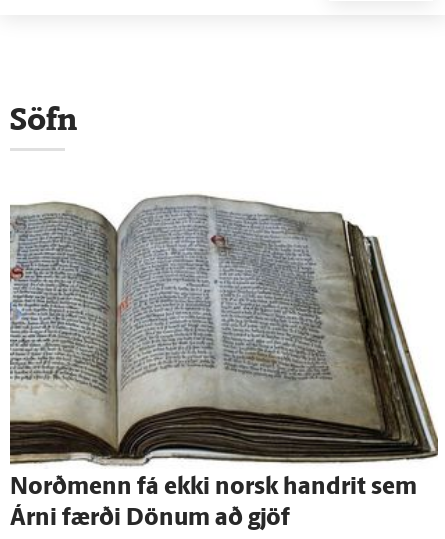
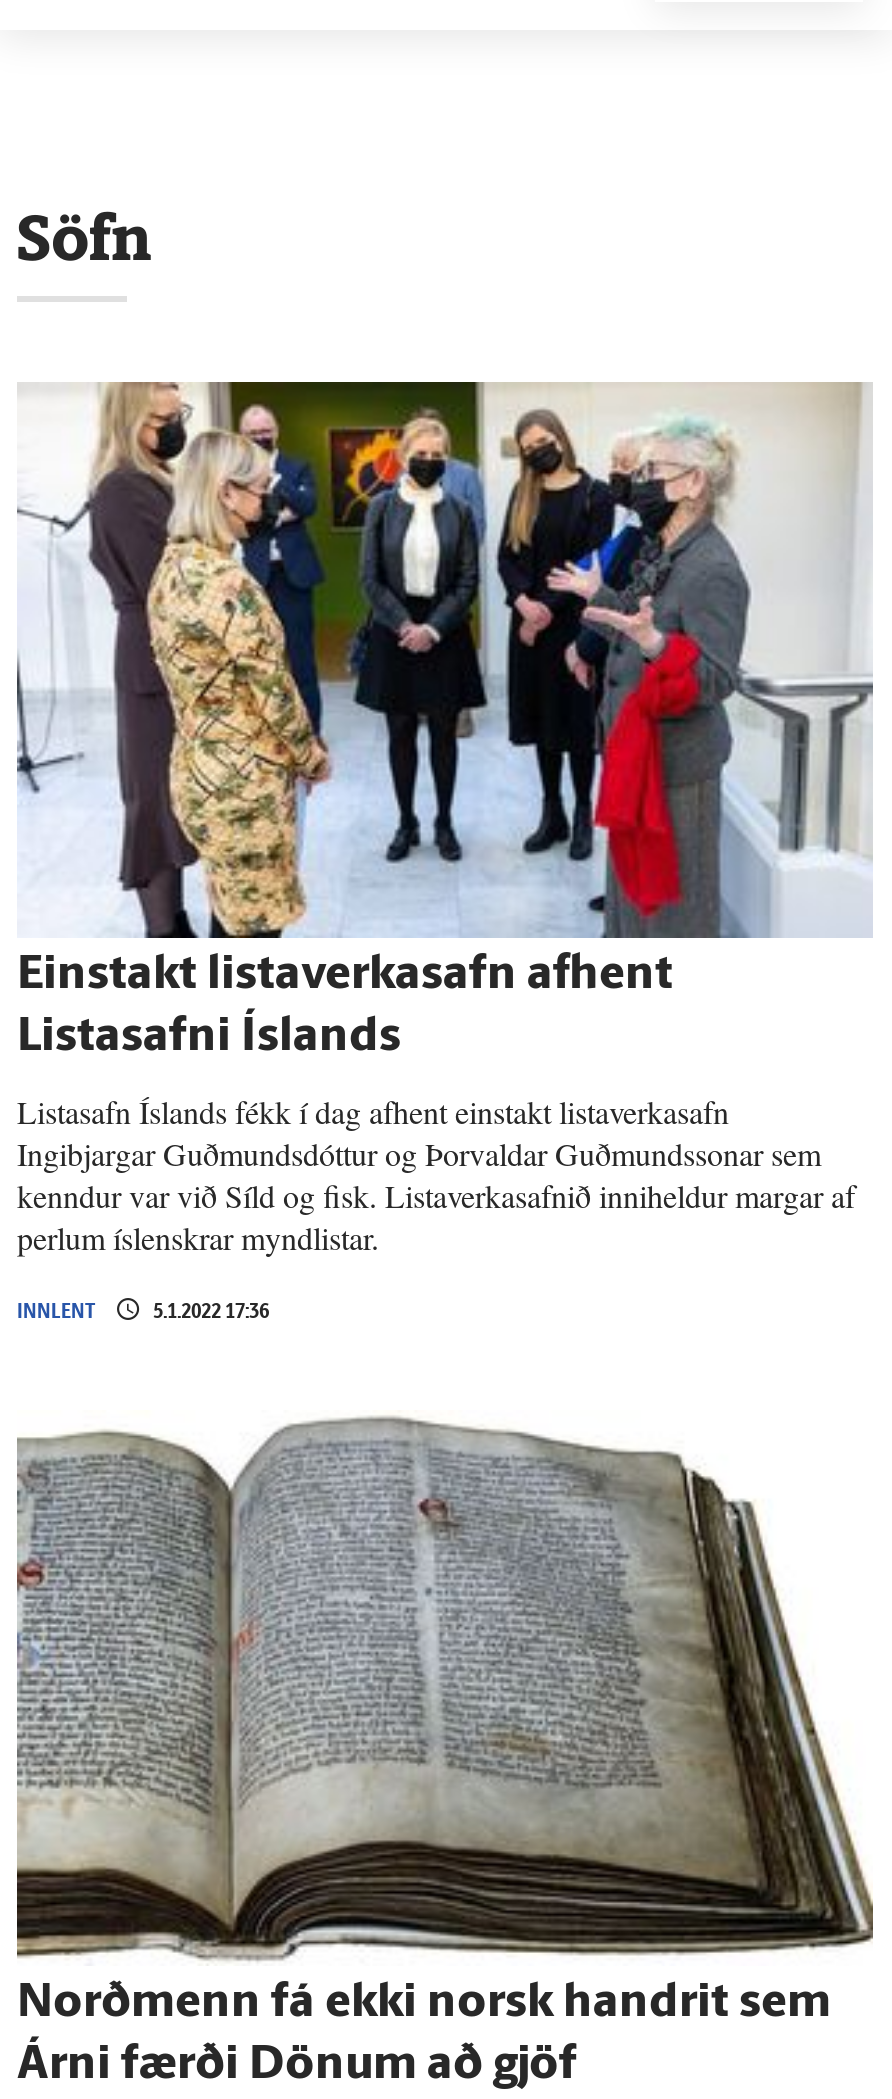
+ [image]
+ Einstakt listaverkasafn afhent
+ Listasafni Íslands
+ Listasafn Íslands fékk í dag afhent einstakt listaverkasafn
+ Ingibjargar Guðmundsdóttur og Þorvaldar Guðmundssonar sem
+ kenndur var við Síld og fisk. Listaverkasafnið inniheldur margar af
+ perlum íslenskrar myndlistar.
+ INNLENT
+ 5.1.2022 17:36
